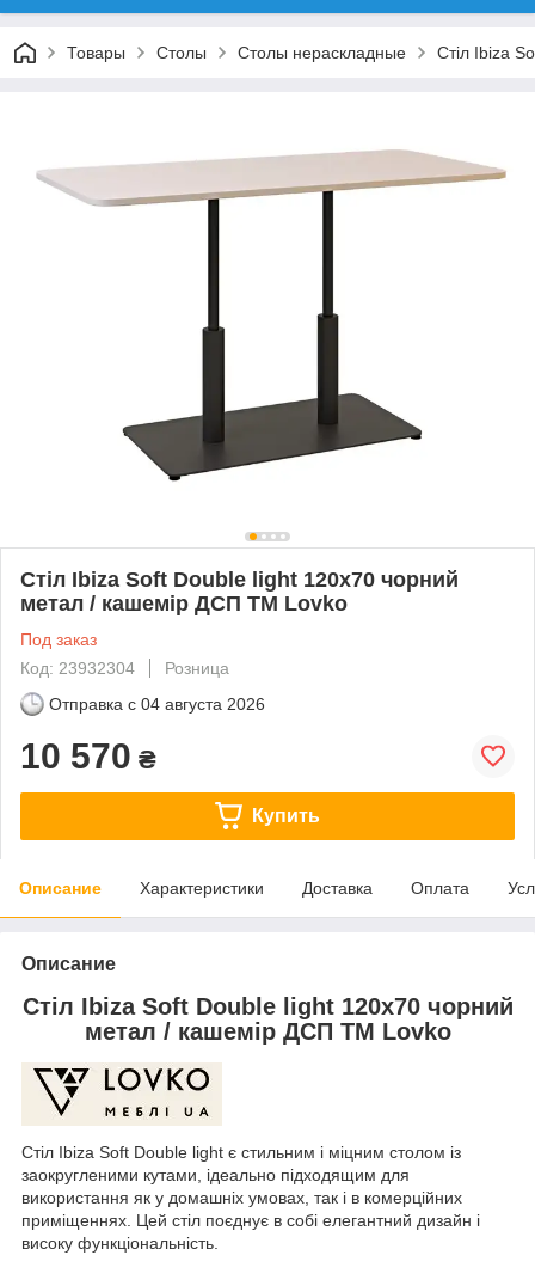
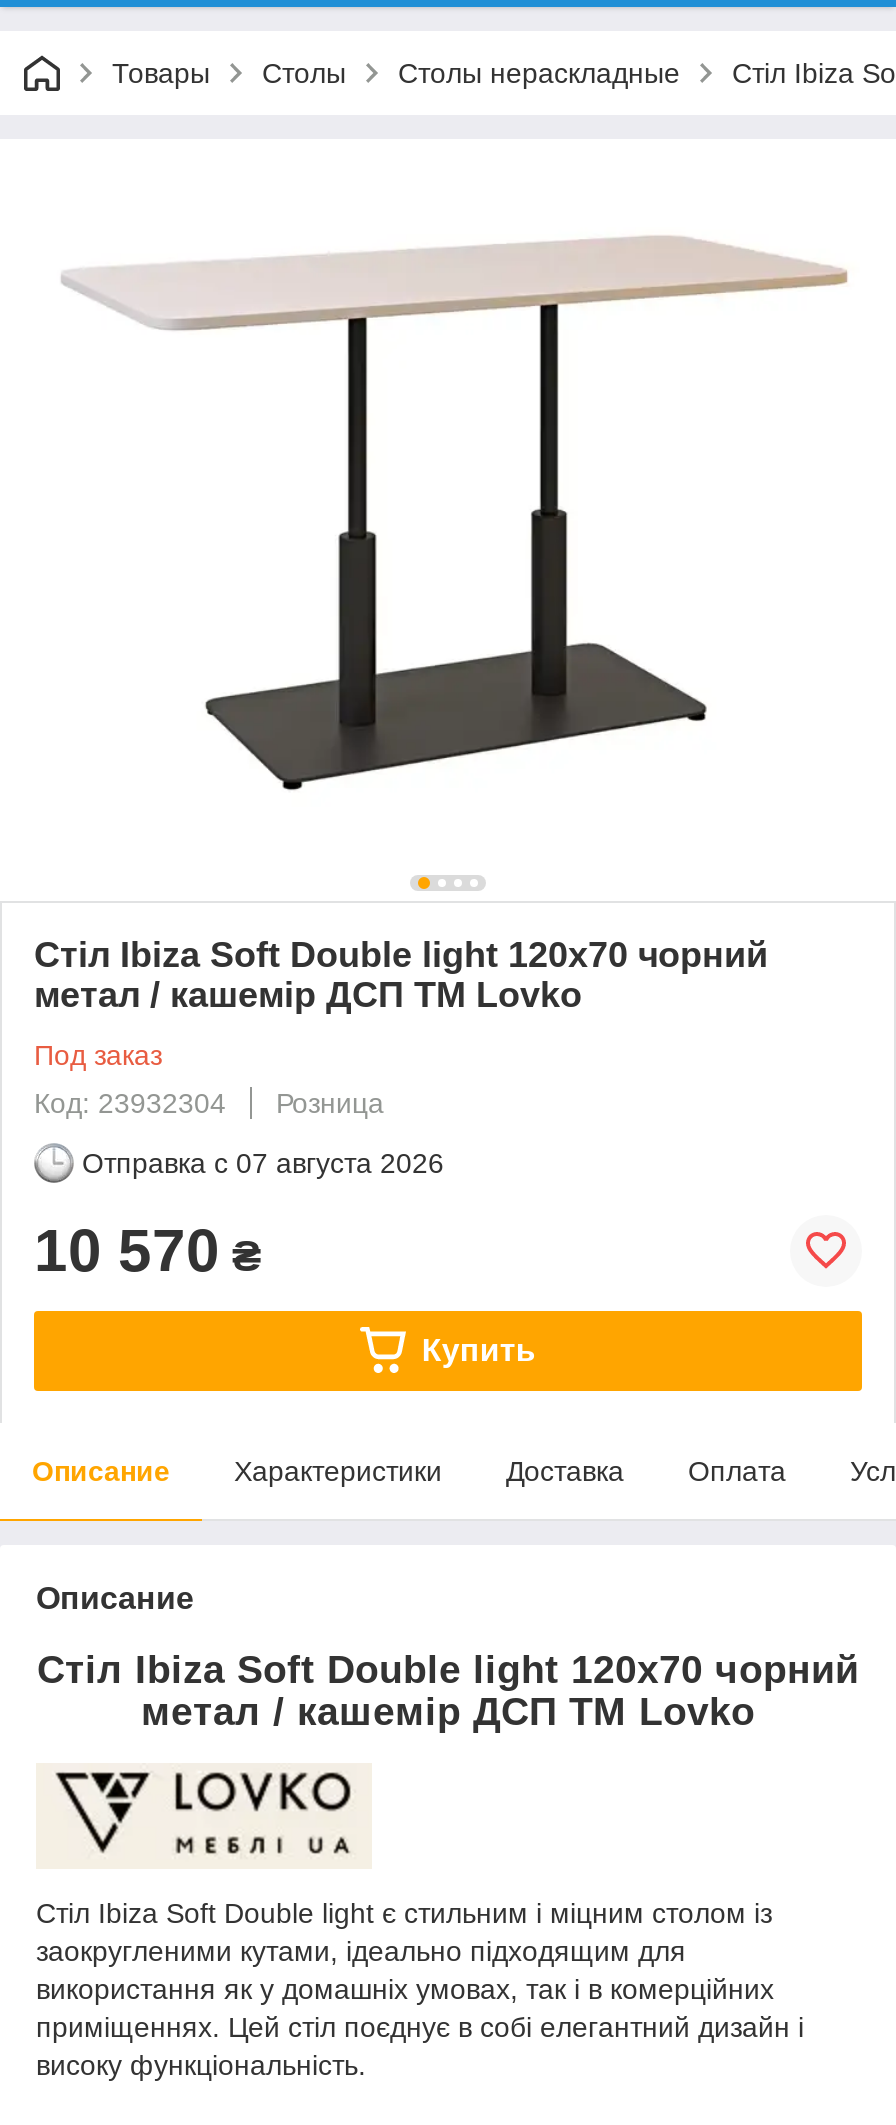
- Отправка с 04 августа 2026
+ Отправка с 07 августа 2026
